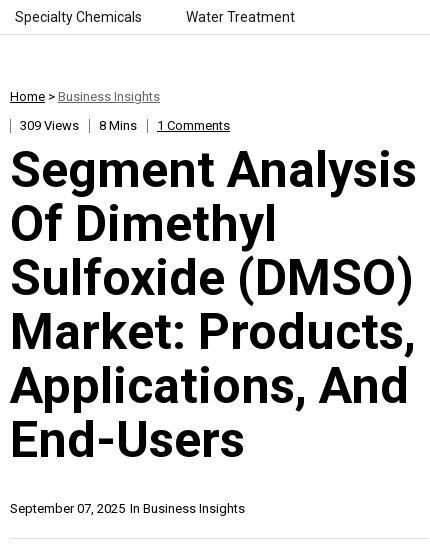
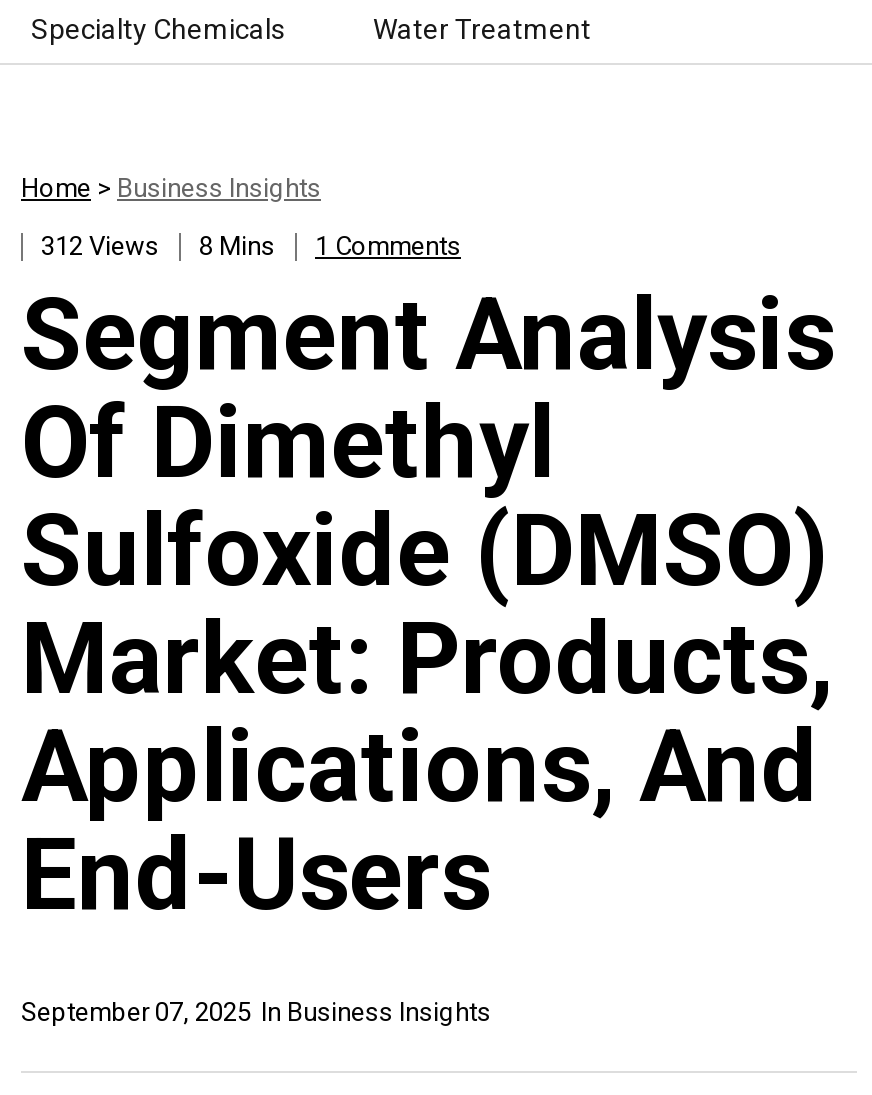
- 309 Views 8 Mins 1 Comments
+ 312 Views 8 Mins 1 Comments
